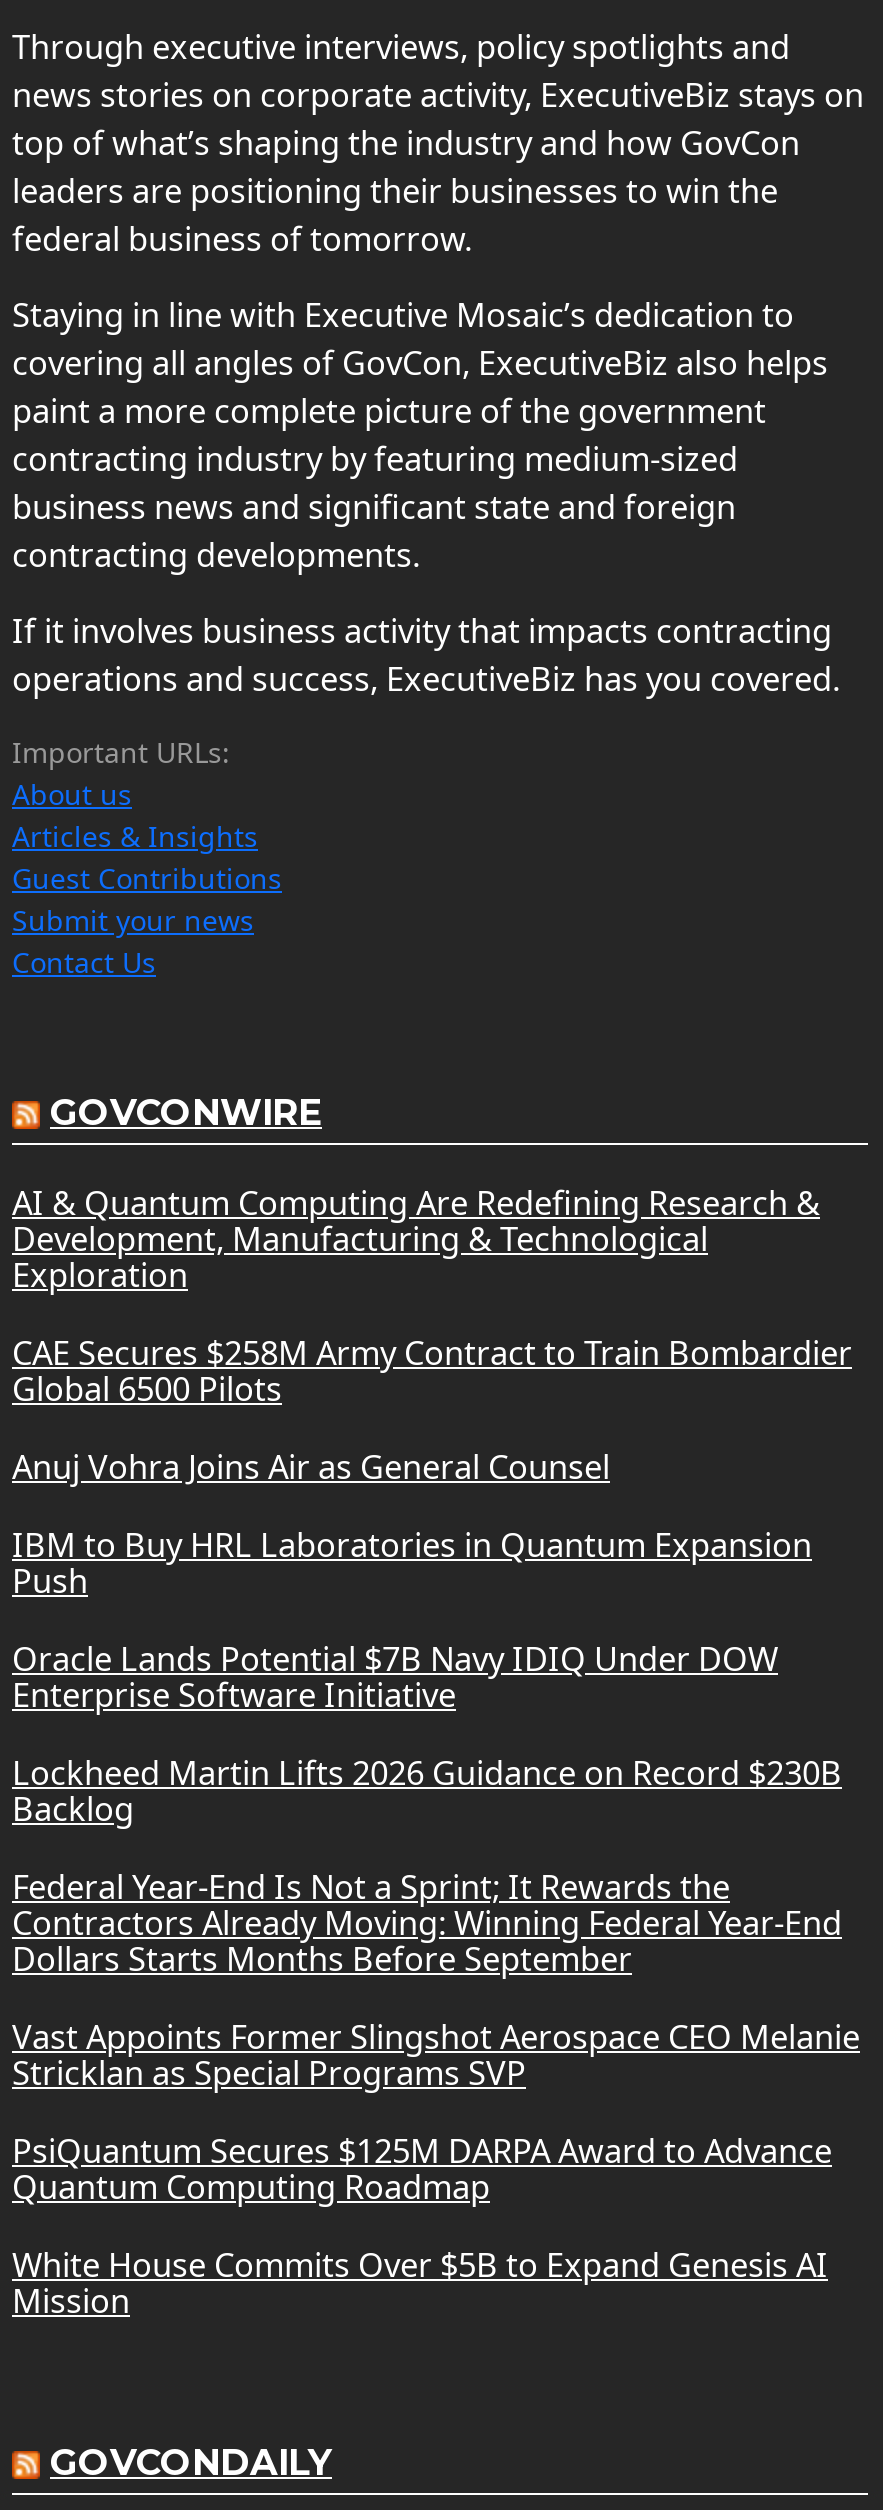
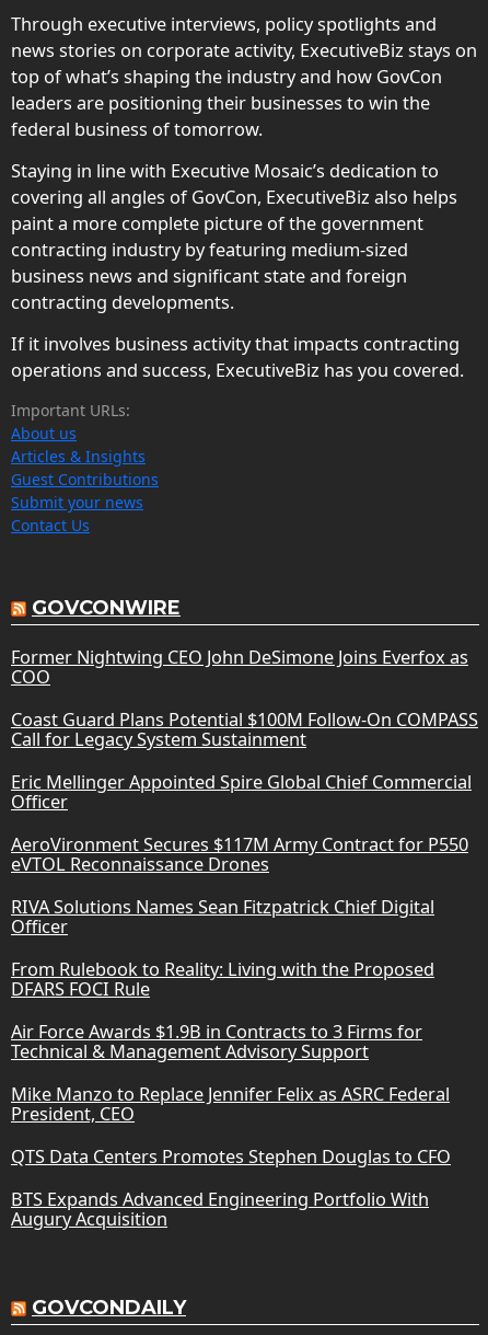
- AI & Quantum Computing Are Redefining Research &
- Development, Manufacturing & Technological
- Exploration
+ Former Nightwing CEO John DeSimone Joins Everfox as
+ COO

- CAE Secures $258M Army Contract to Train Bombardier
- Global 6500 Pilots
+ Coast Guard Plans Potential $100M Follow-On COMPASS
+ Call for Legacy System Sustainment

- Anuj Vohra Joins Air as General Counsel
+ Eric Mellinger Appointed Spire Global Chief Commercial
+ Officer

- IBM to Buy HRL Laboratories in Quantum Expansion
- Push
+ AeroVironment Secures $117M Army Contract for P550
+ eVTOL Reconnaissance Drones

- Oracle Lands Potential $7B Navy IDIQ Under DOW
- Enterprise Software Initiative
+ RIVA Solutions Names Sean Fitzpatrick Chief Digital
+ Officer

- Lockheed Martin Lifts 2026 Guidance on Record $230B
- Backlog
+ From Rulebook to Reality: Living with the Proposed
+ DFARS FOCI Rule

- Federal Year-End Is Not a Sprint; It Rewards the
- Contractors Already Moving: Winning Federal Year-End
- Dollars Starts Months Before September
+ Air Force Awards $1.9B in Contracts to 3 Firms for
+ Technical & Management Advisory Support

- Vast Appoints Former Slingshot Aerospace CEO Melanie
- Stricklan as Special Programs SVP
+ Mike Manzo to Replace Jennifer Felix as ASRC Federal
+ President, CEO

- PsiQuantum Secures $125M DARPA Award to Advance
- Quantum Computing Roadmap
+ QTS Data Centers Promotes Stephen Douglas to CFO

- White House Commits Over $5B to Expand Genesis AI
- Mission
+ BTS Expands Advanced Engineering Portfolio With
+ Augury Acquisition
